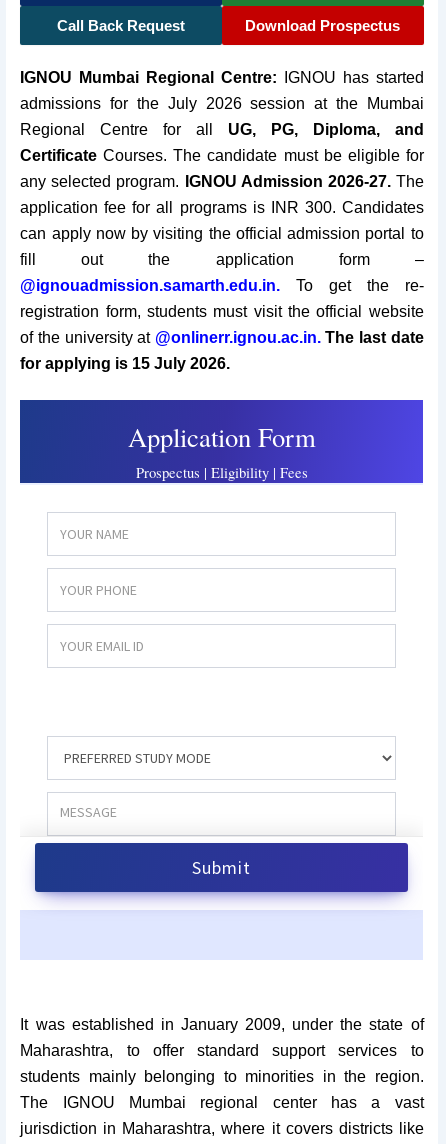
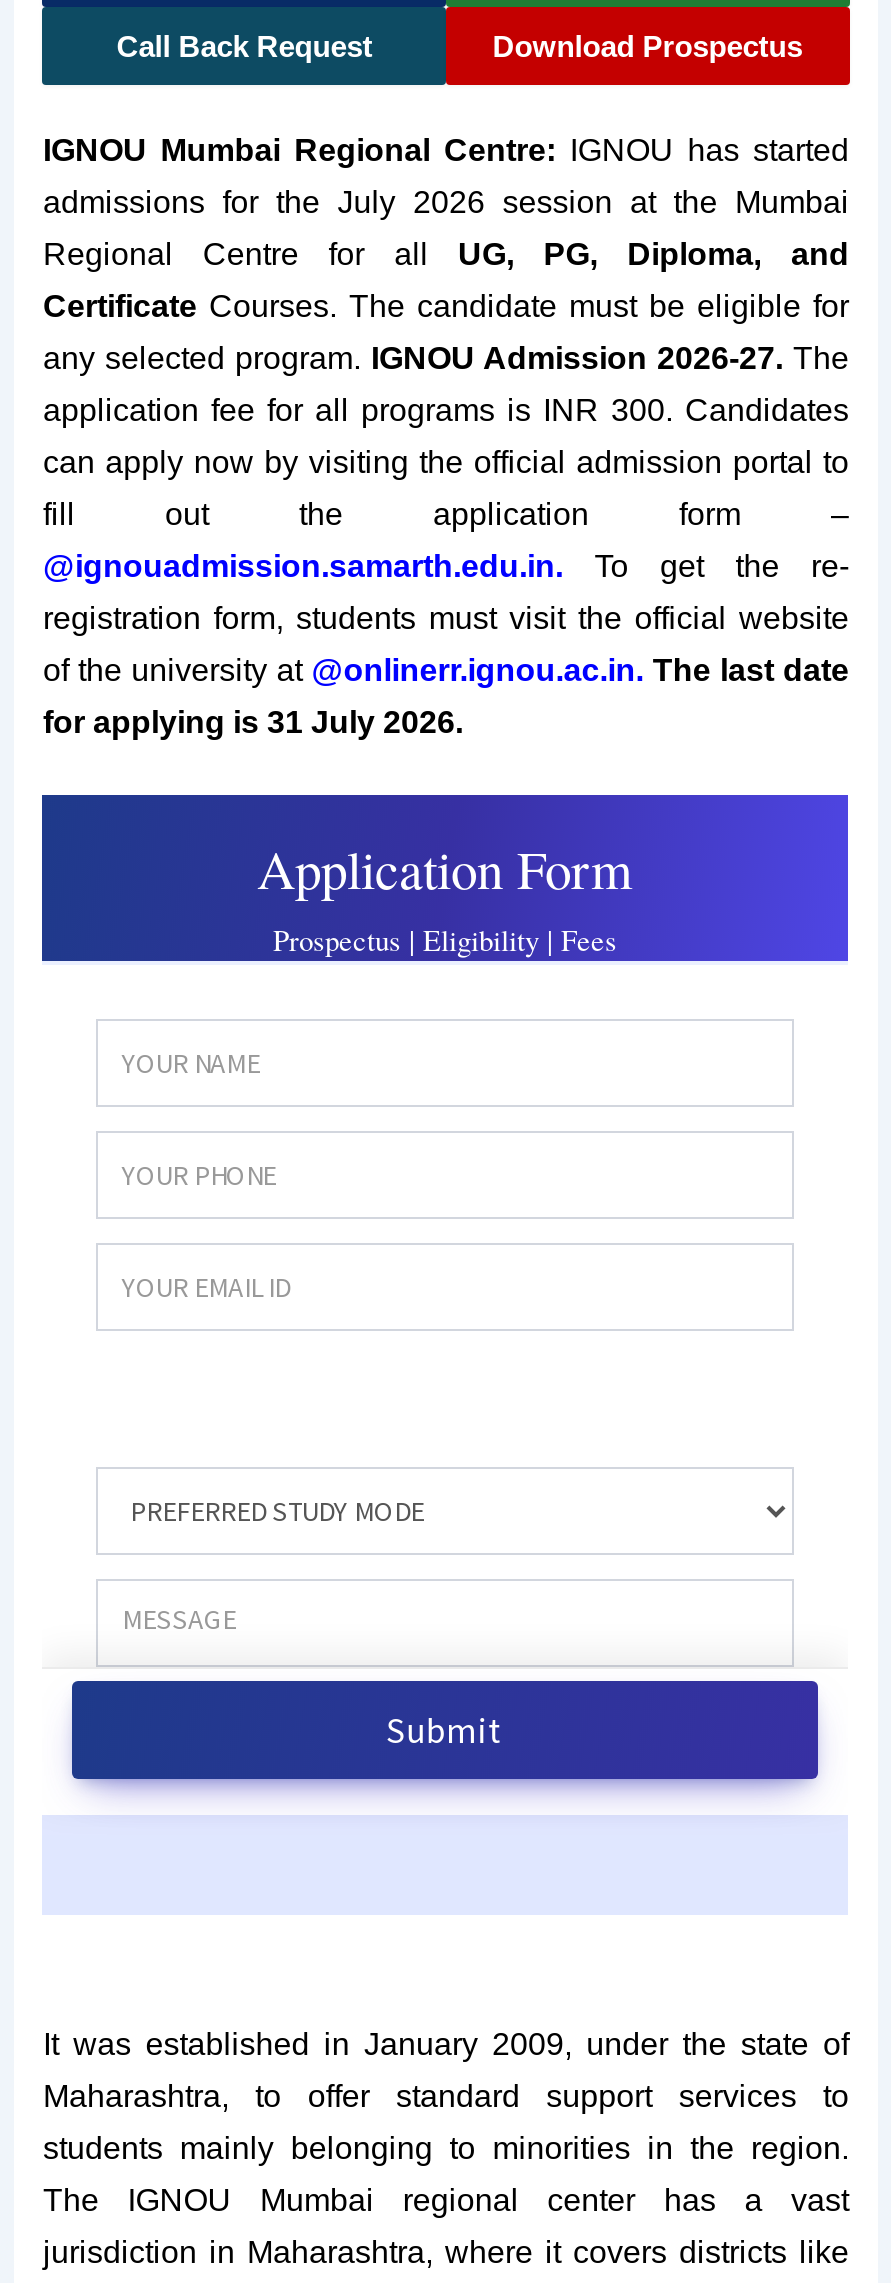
- for applying is 15 July 2026.
+ for applying is 31 July 2026.
